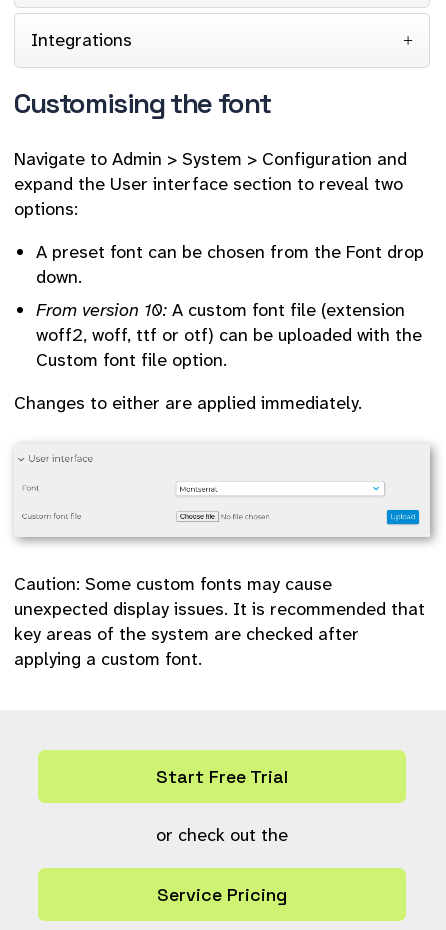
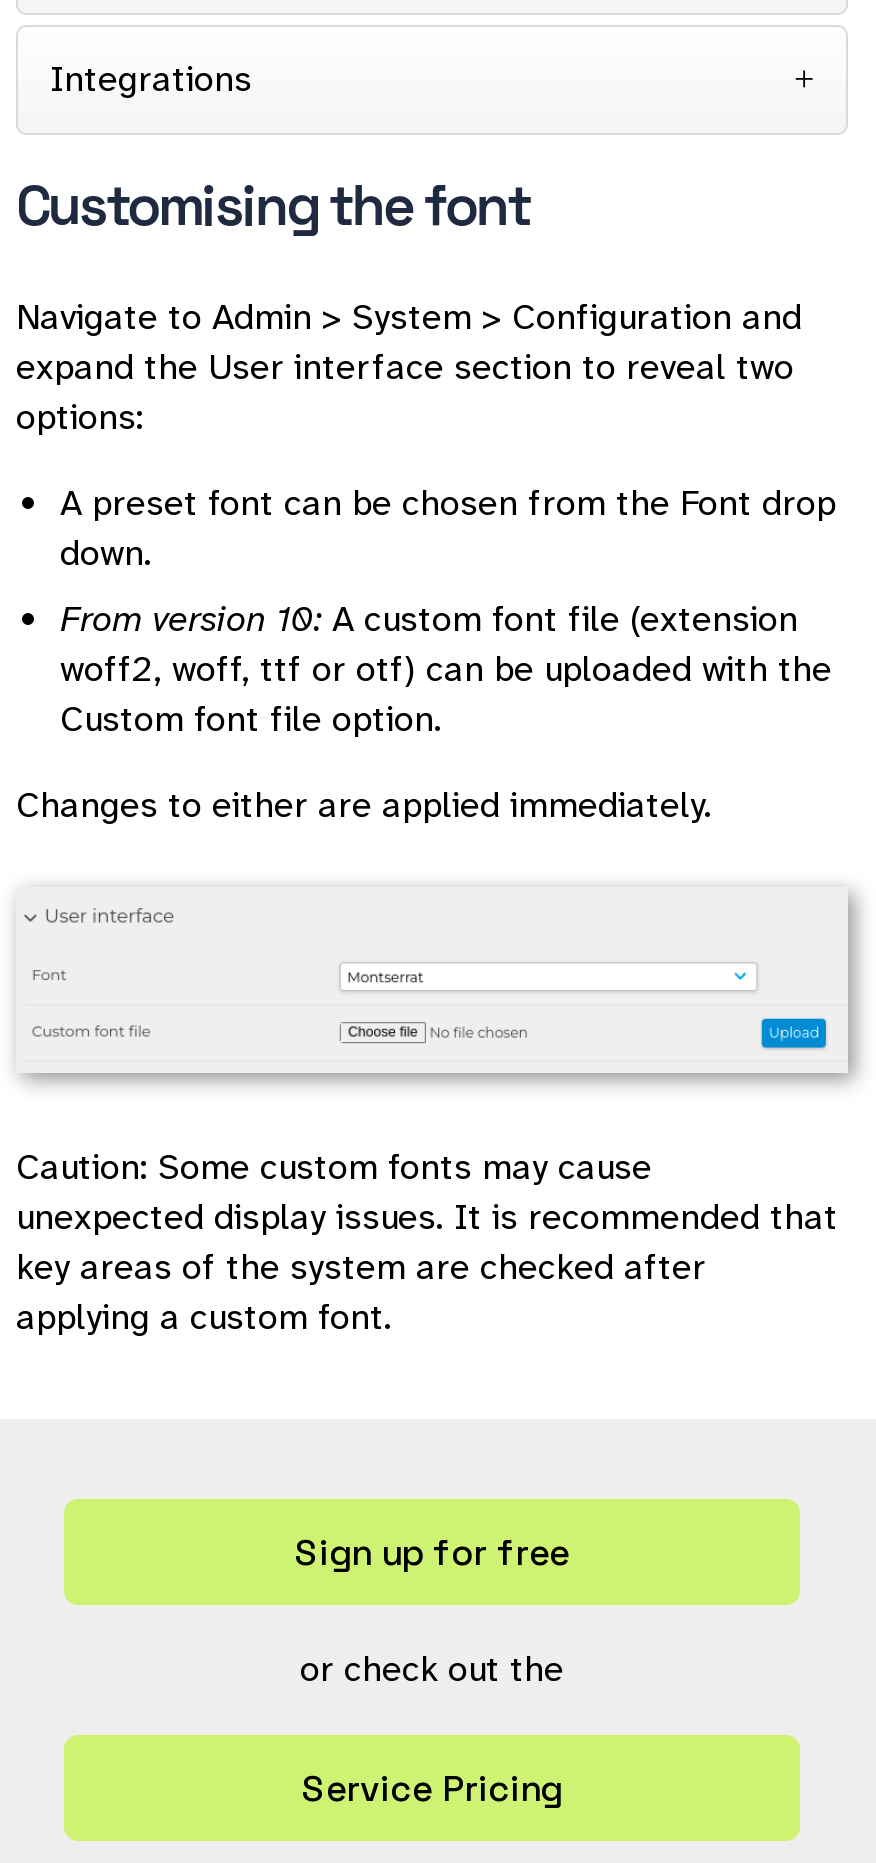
- Start Free Trial
+ Sign up for free
